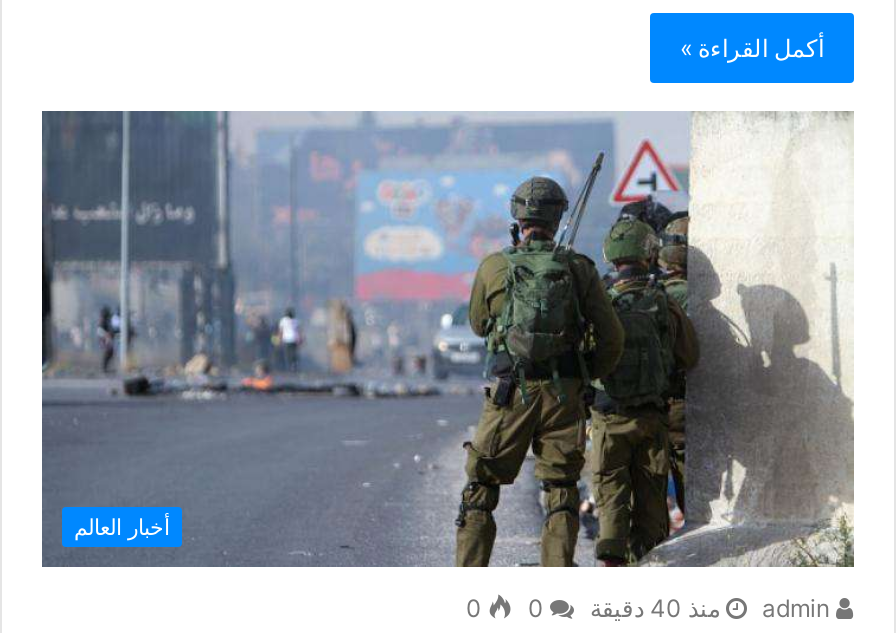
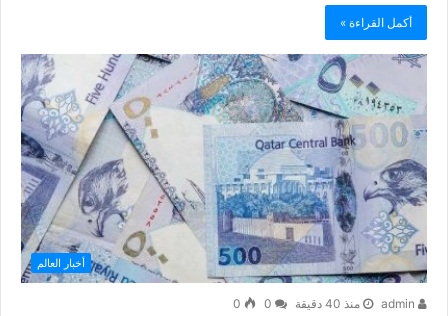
- [image]
+ [image]
